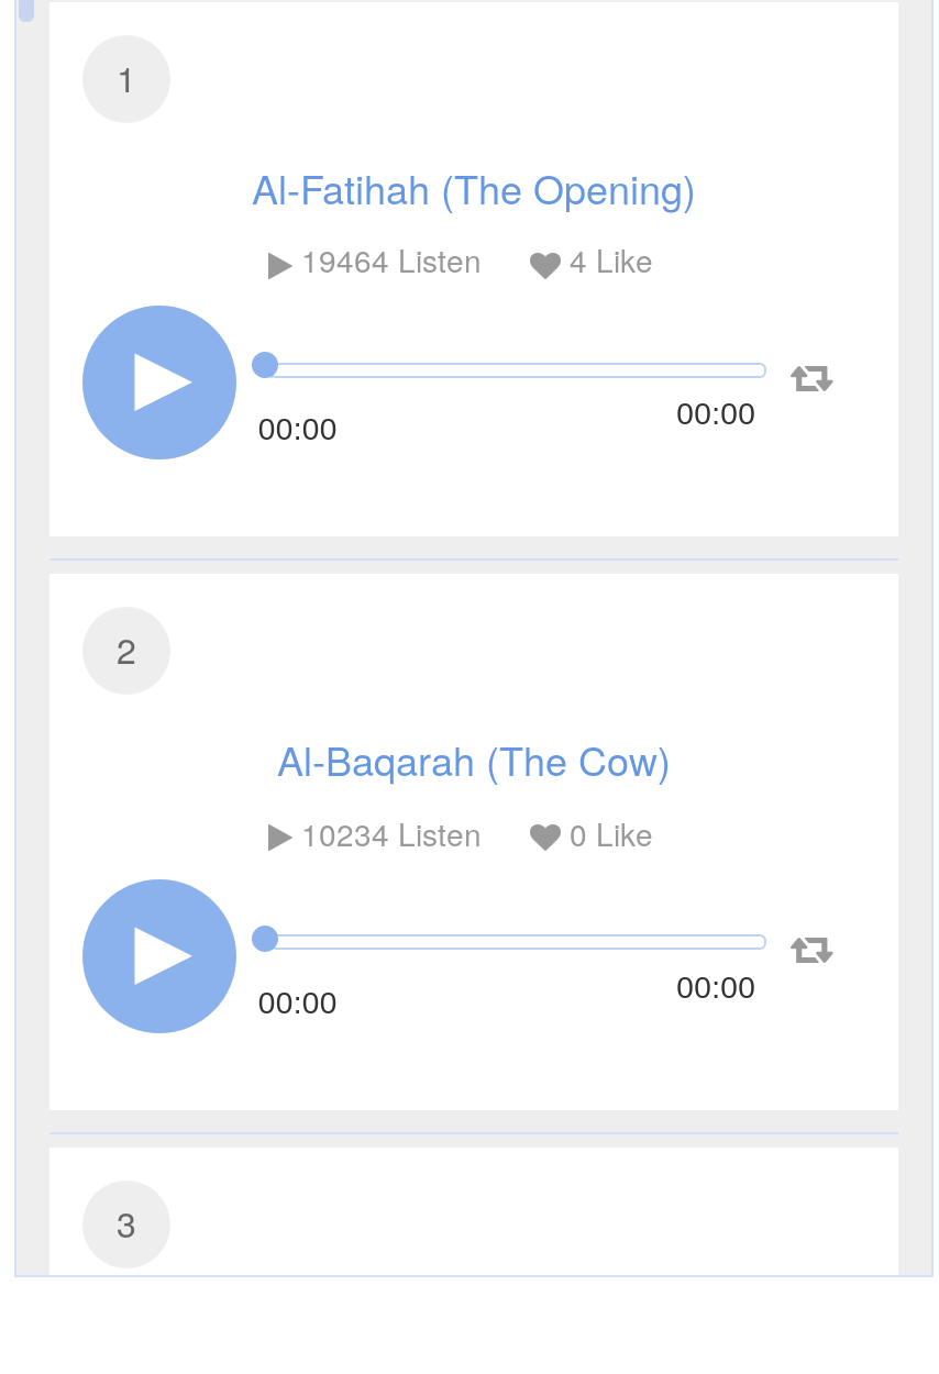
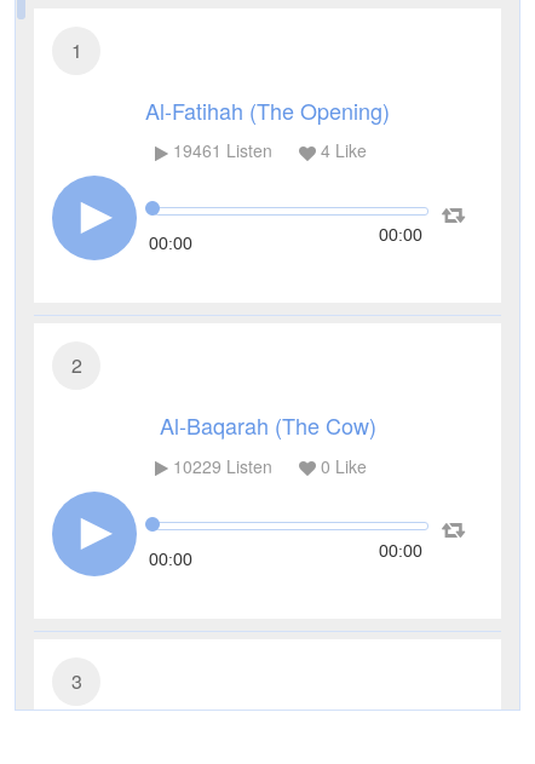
- 19464 Listen 4 Like
+ 19461 Listen 4 Like

- 10234 Listen 0 Like
+ 10229 Listen 0 Like
